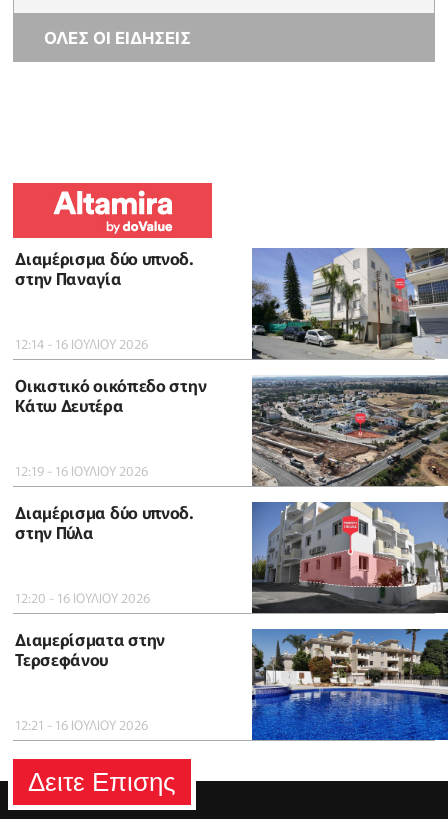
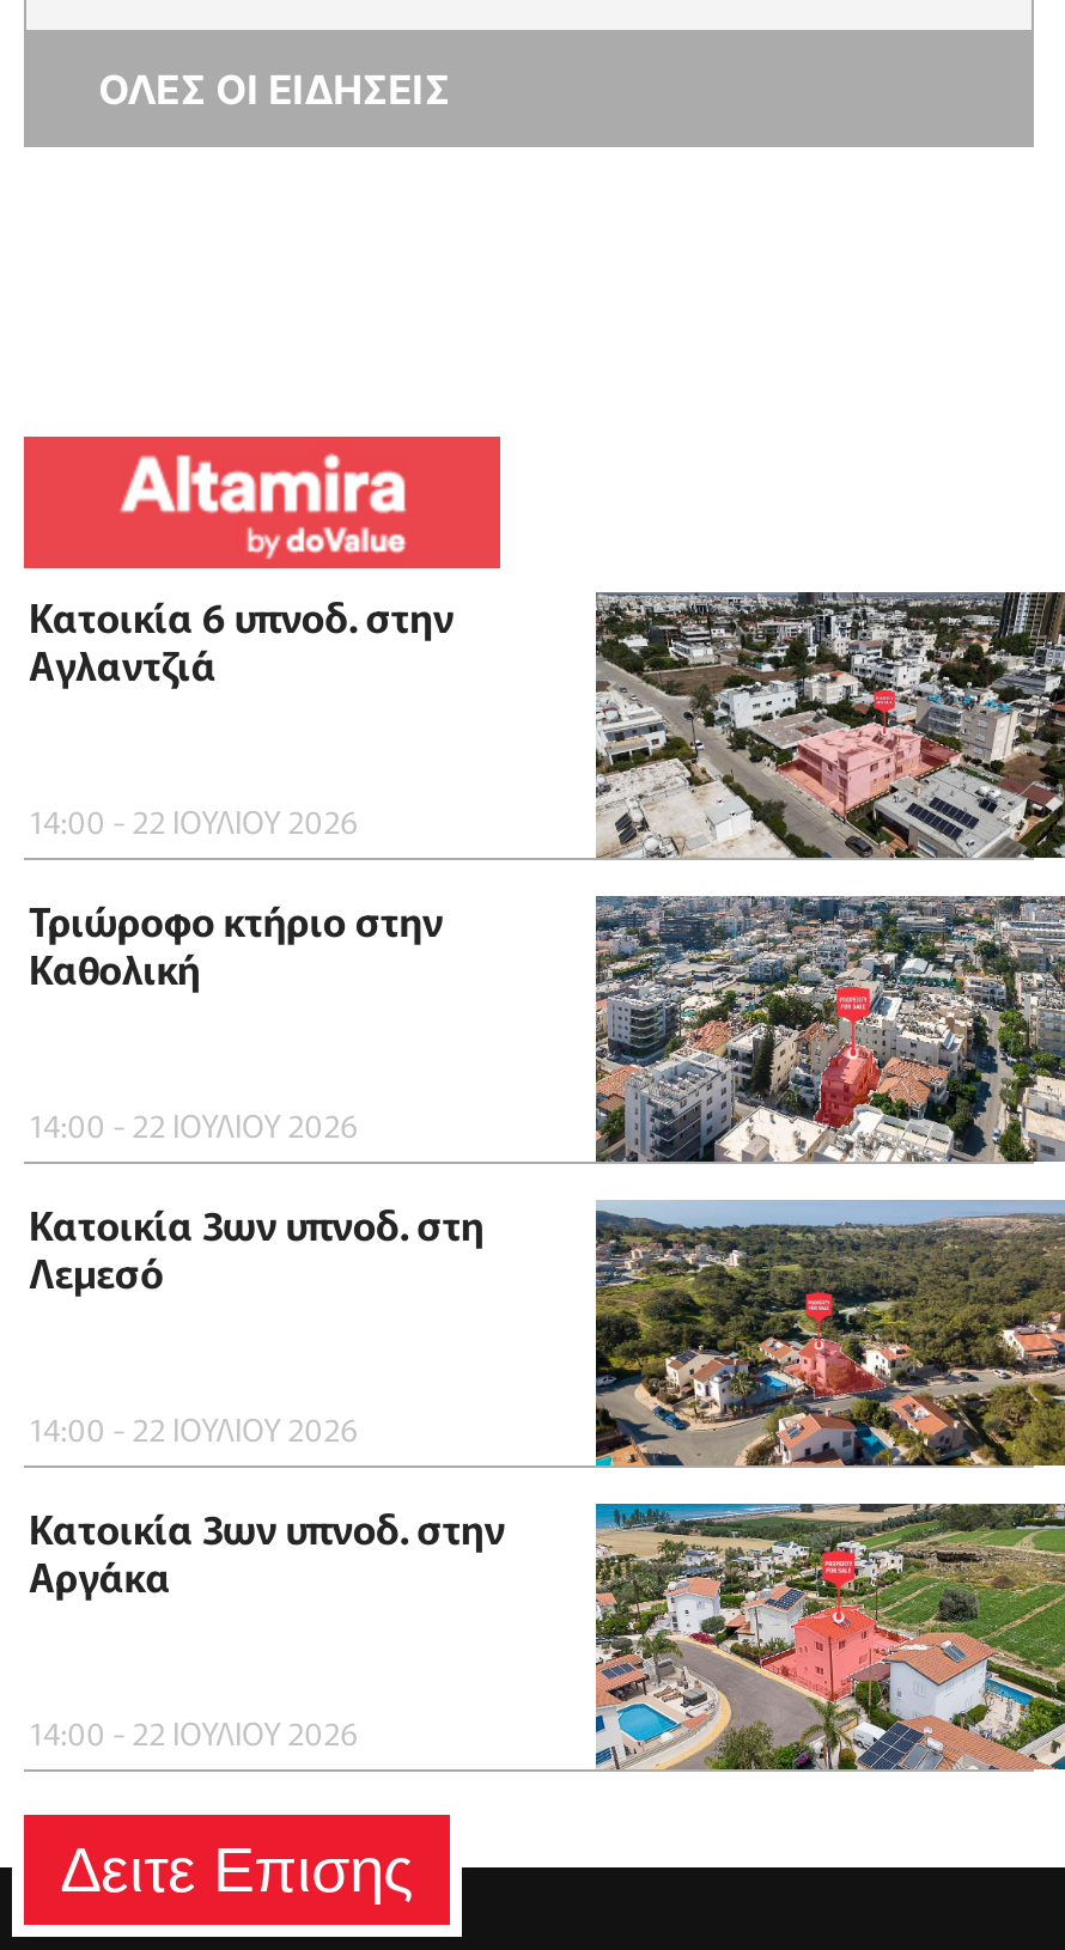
- Διαμέρισμα δύο υπνοδ.
- στην Παναγία
+ Κατοικία 6 υπνοδ. στην
+ Αγλαντζιά

- [image]
+ [image]

- 12:14 - 16 ΙΟΥΛΙΟΥ 2026
+ 14:00 - 22 ΙΟΥΛΙΟΥ 2026

- Οικιστικό οικόπεδο στην
- Κάτω Δευτέρα
+ Τριώροφο κτήριο στην
+ Καθολική

- [image]
+ [image]

- 12:19 - 16 ΙΟΥΛΙΟΥ 2026
+ 14:00 - 22 ΙΟΥΛΙΟΥ 2026

- Διαμέρισμα δύο υπνοδ.
- στην Πύλα
+ Κατοικία 3ων υπνοδ. στη
+ Λεμεσό

- [image]
+ [image]

- 12:20 - 16 ΙΟΥΛΙΟΥ 2026
+ 14:00 - 22 ΙΟΥΛΙΟΥ 2026

- Διαμερίσματα στην
- Τερσεφάνου
+ Κατοικία 3ων υπνοδ. στην
+ Αργάκα

- [image]
+ [image]

- 12:21 - 16 ΙΟΥΛΙΟΥ 2026
+ 14:00 - 22 ΙΟΥΛΙΟΥ 2026
